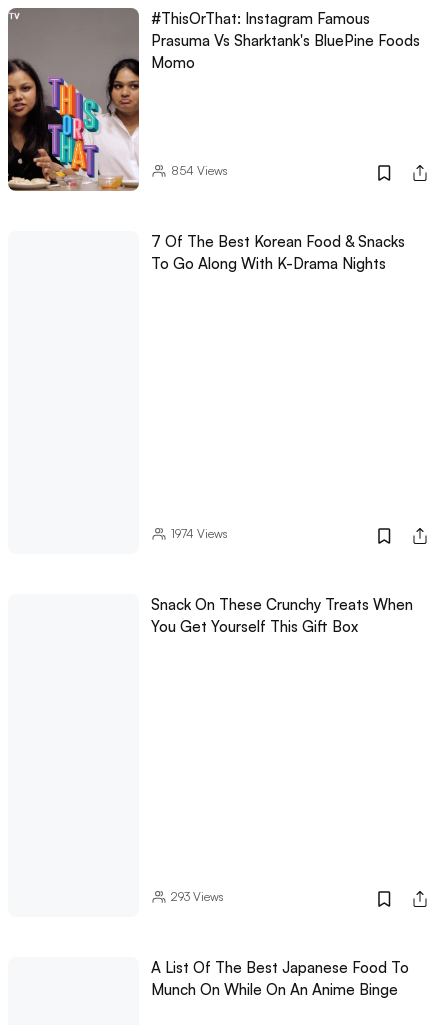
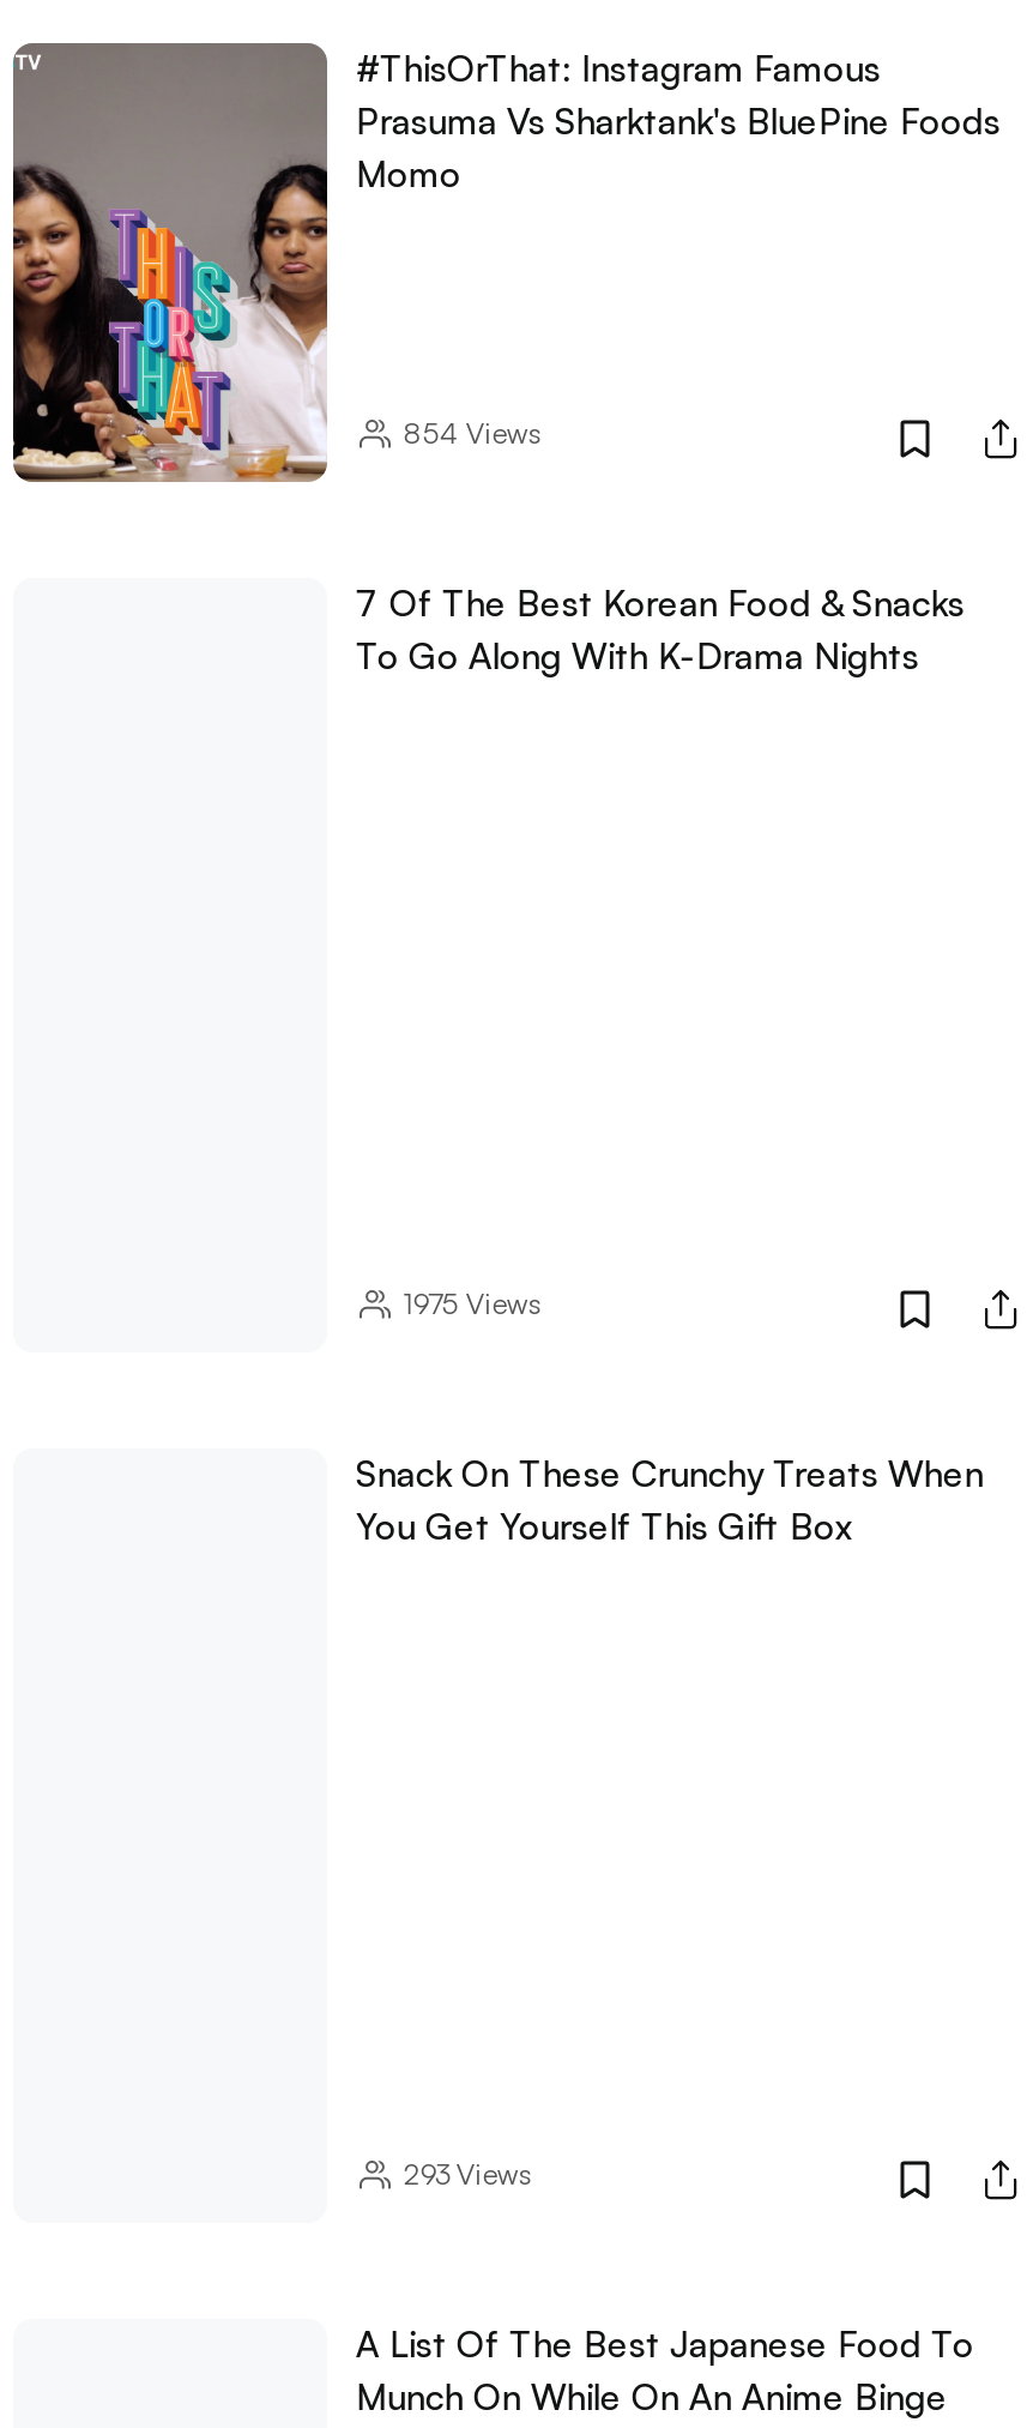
- 1974 Views
+ 1975 Views
